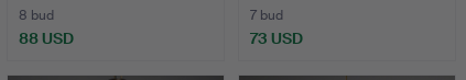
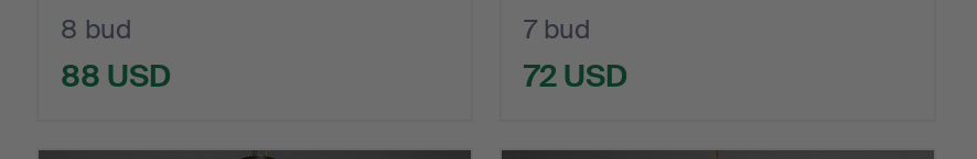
- 73 USD
+ 72 USD
